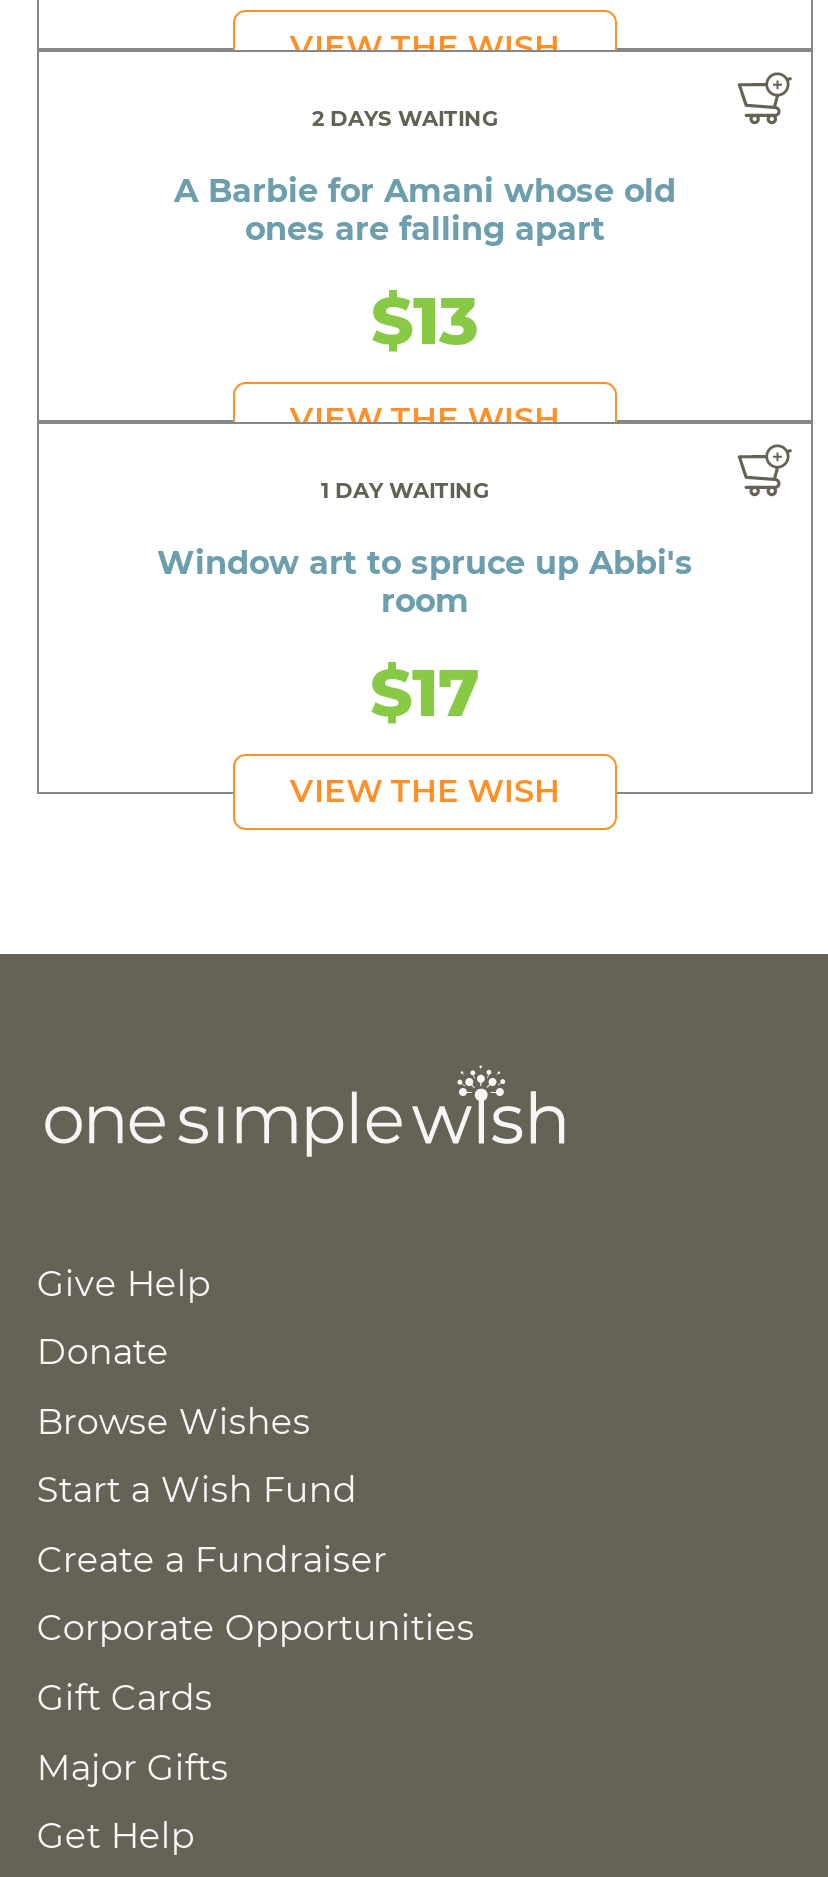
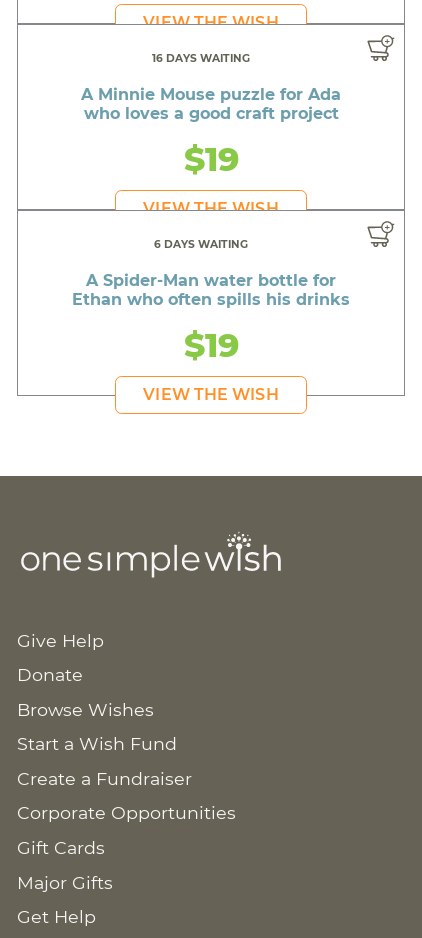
- 2 DAYS WAITING
+ 16 DAYS WAITING

- A Barbie for Amani whose old
- ones are falling apart
- $13
+ A Minnie Mouse puzzle for Ada
+ who loves a good craft project
+ $19

- 1 DAY WAITING
+ 6 DAYS WAITING

- Window art to spruce up Abbi's
- room
- $17
+ A Spider-Man water bottle for
+ Ethan who often spills his drinks
+ $19
